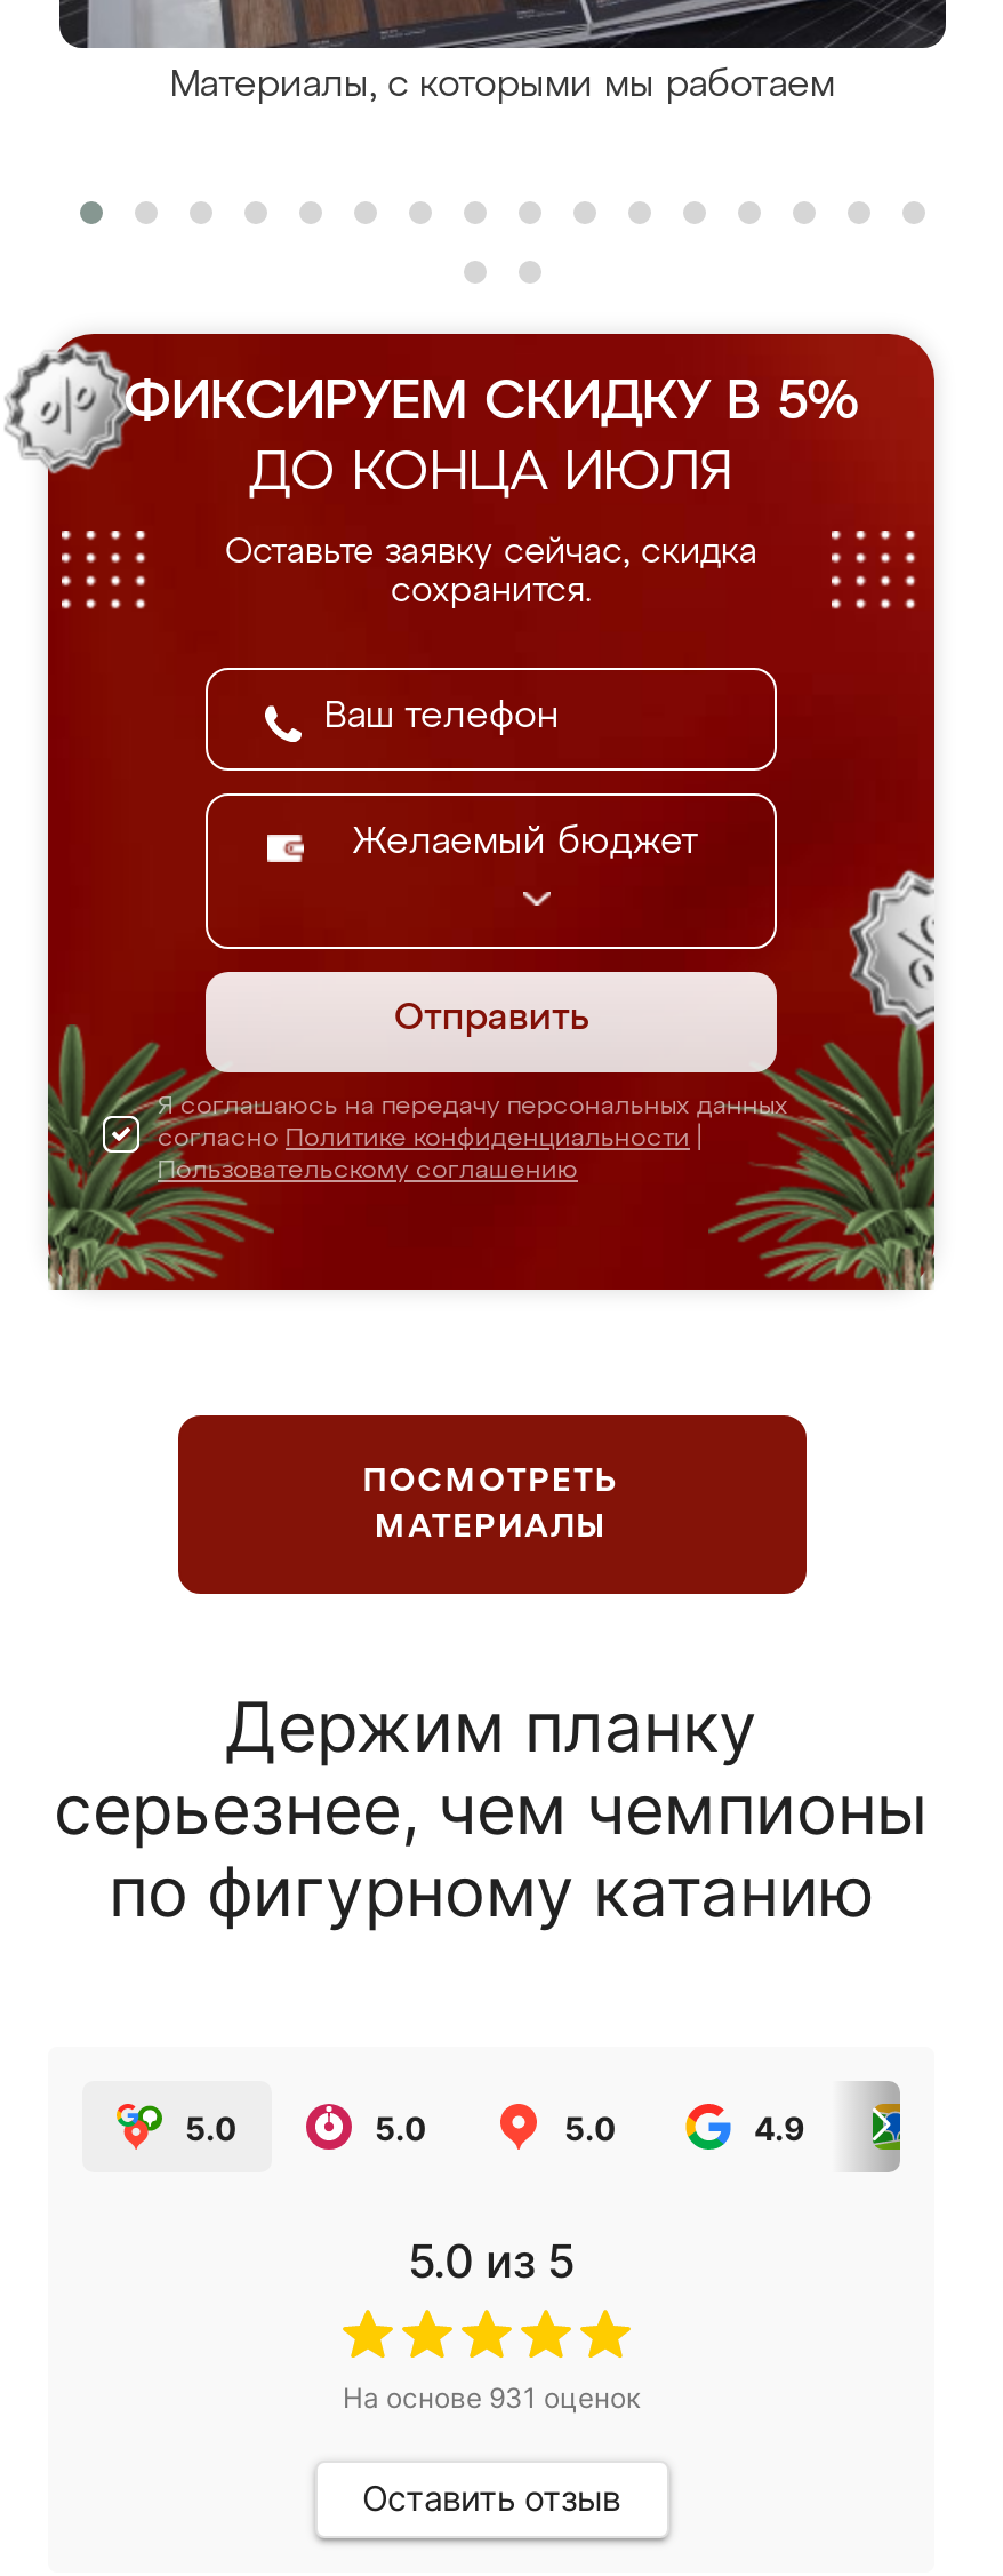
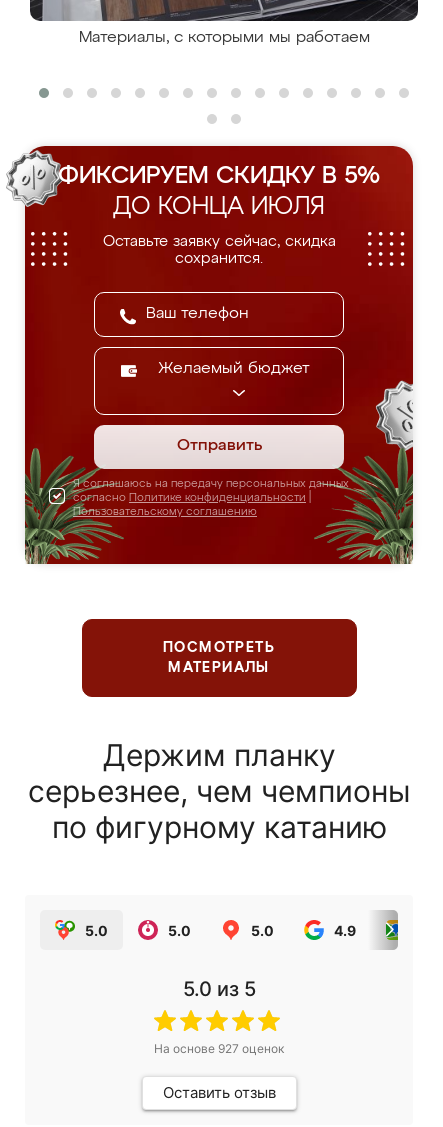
- На основе 931 оценок
+ На основе 927 оценок
